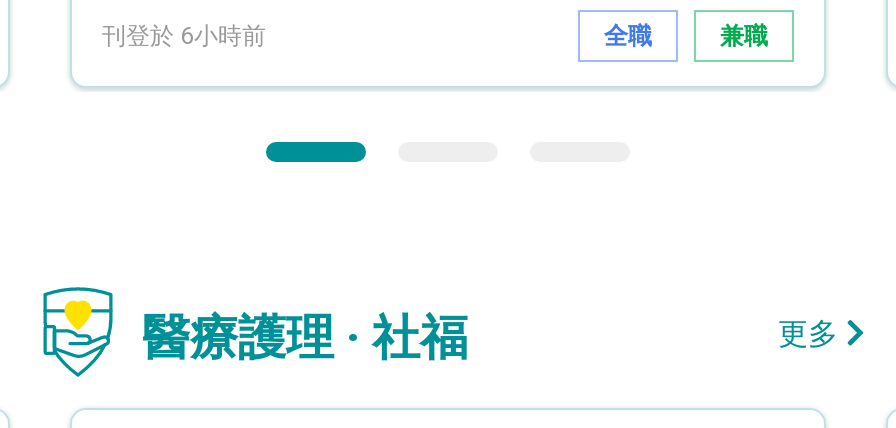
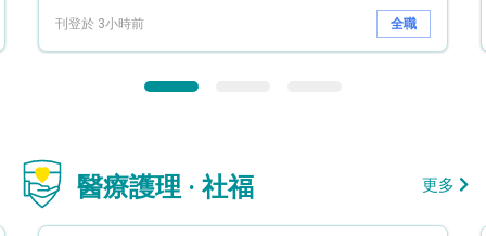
- 刊登於 6小時前
+ 刊登於 3小時前

- 兼職
